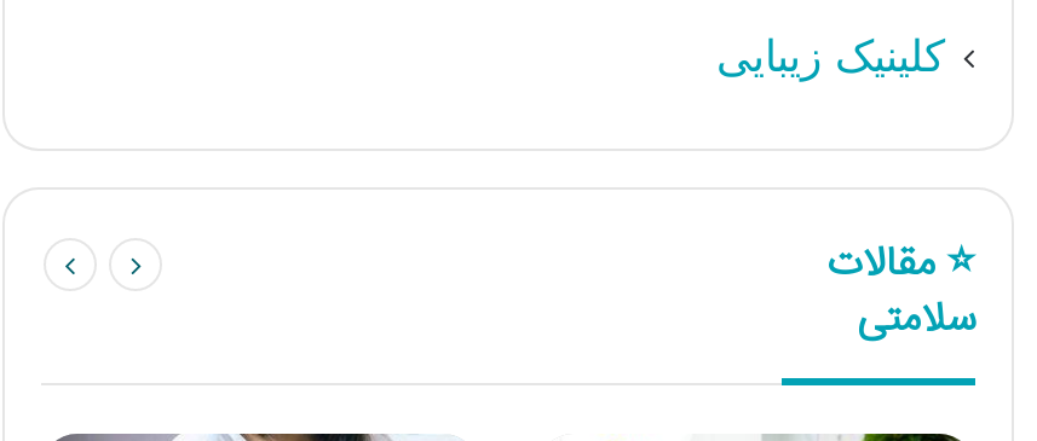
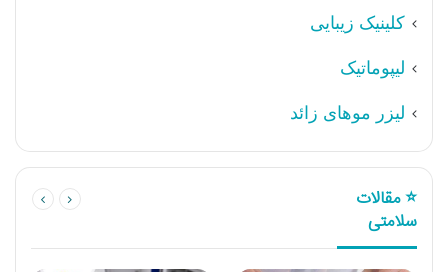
+ لیپوماتیک
+ لیزر موهای زائد
